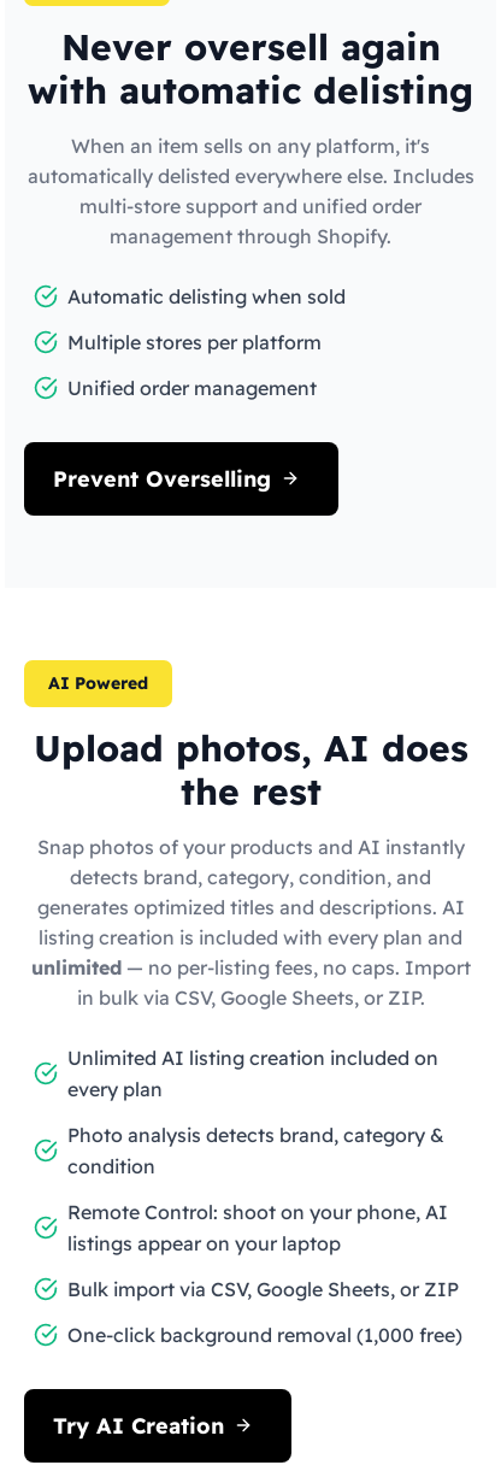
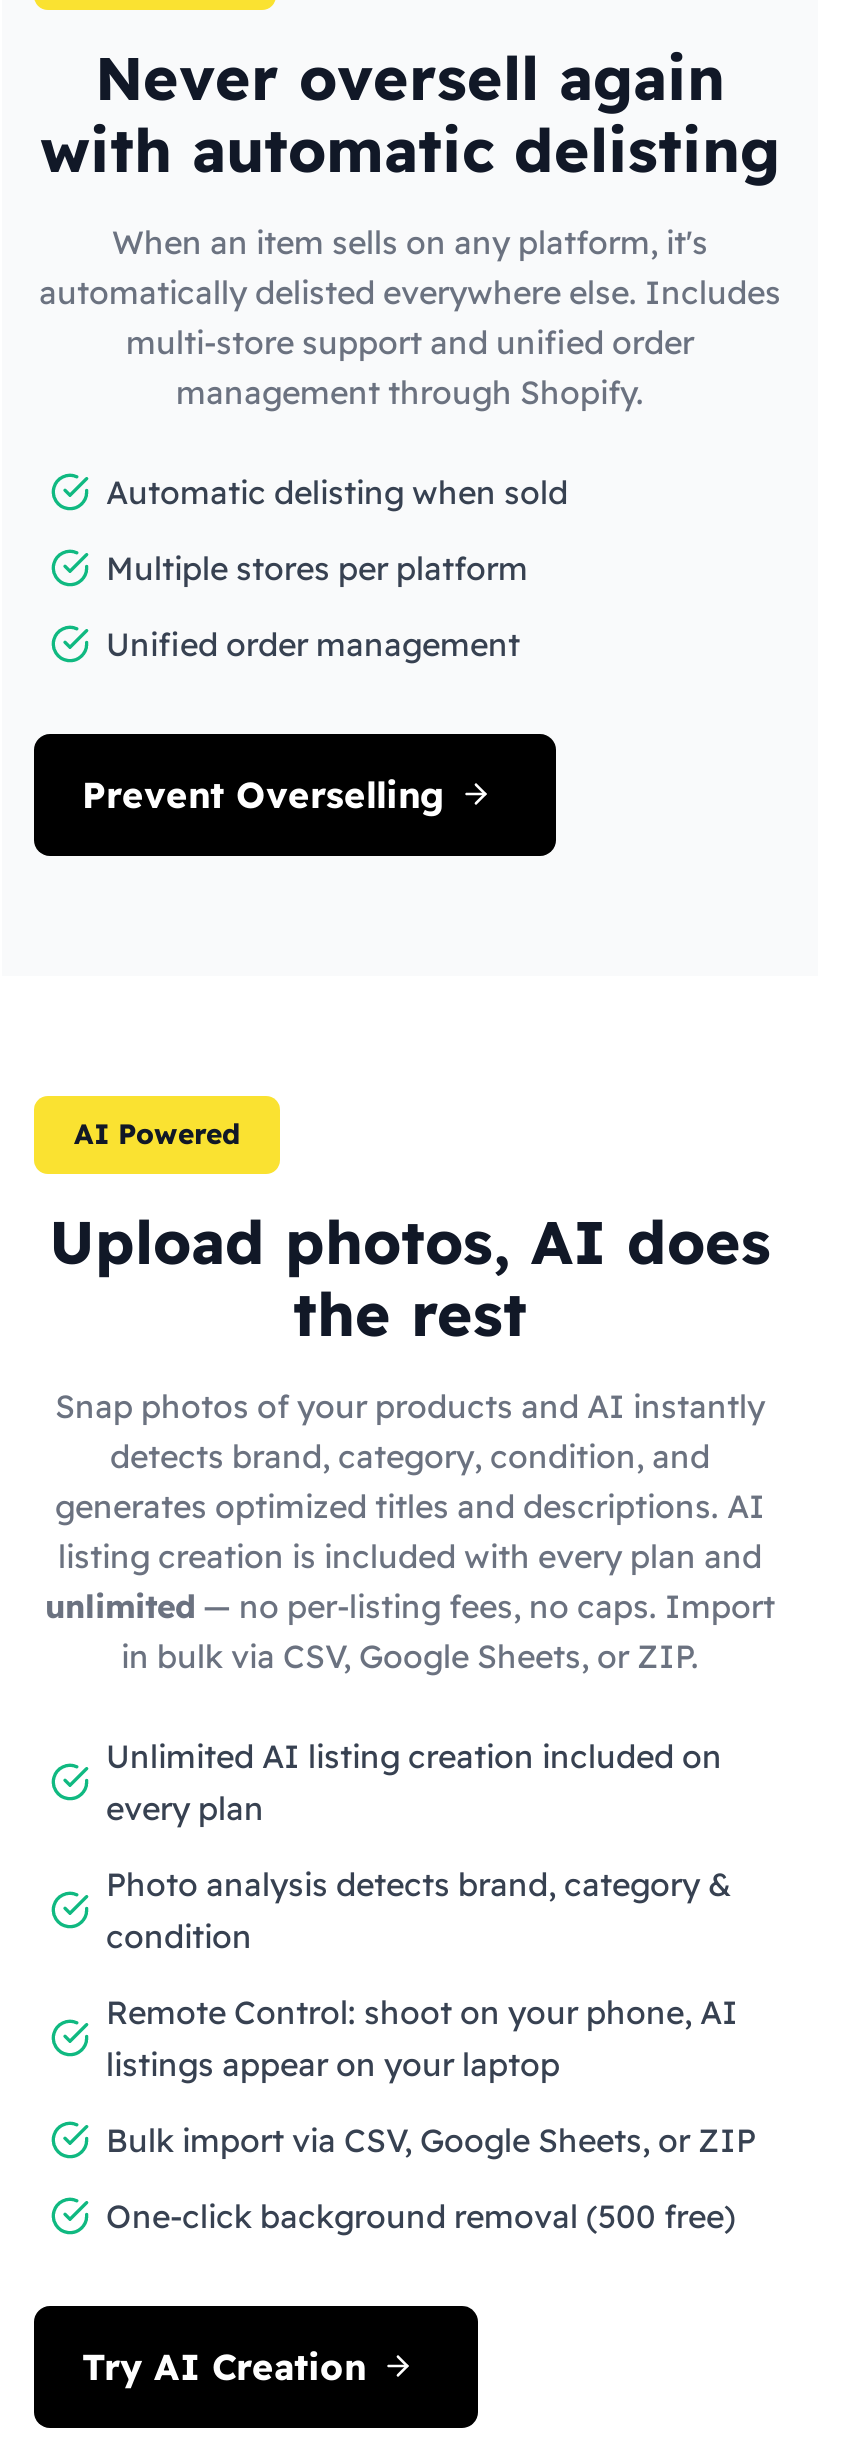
- One-click background removal (1,000 free)
+ One-click background removal (500 free)
